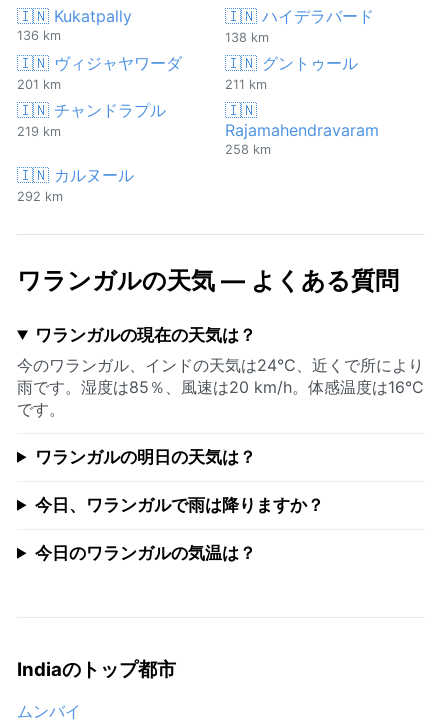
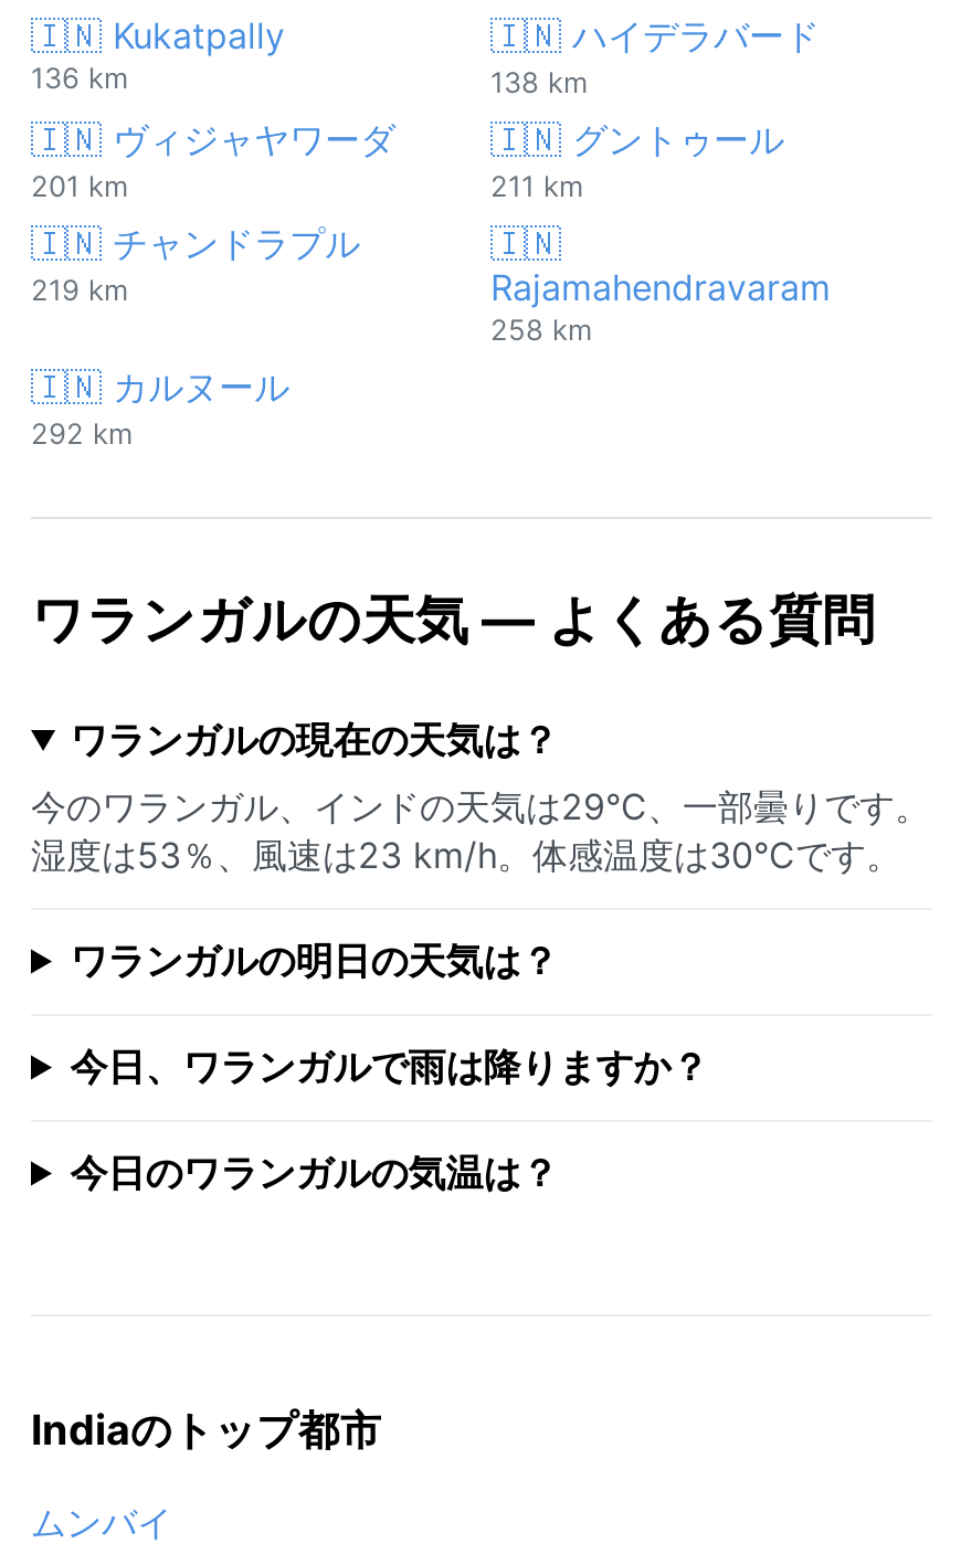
- 今のワランガル、インドの天気は24°C、近くで所により
- 雨です。湿度は85％、風速は20 km/h。体感温度は16°C
- です。
+ 今のワランガル、インドの天気は29°C、一部曇りです。
+ 湿度は53％、風速は23 km/h。体感温度は30°Cです。
